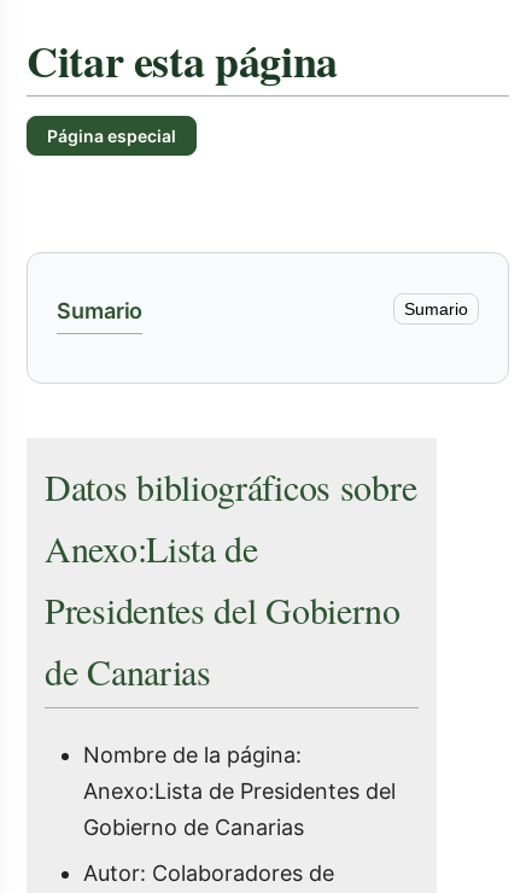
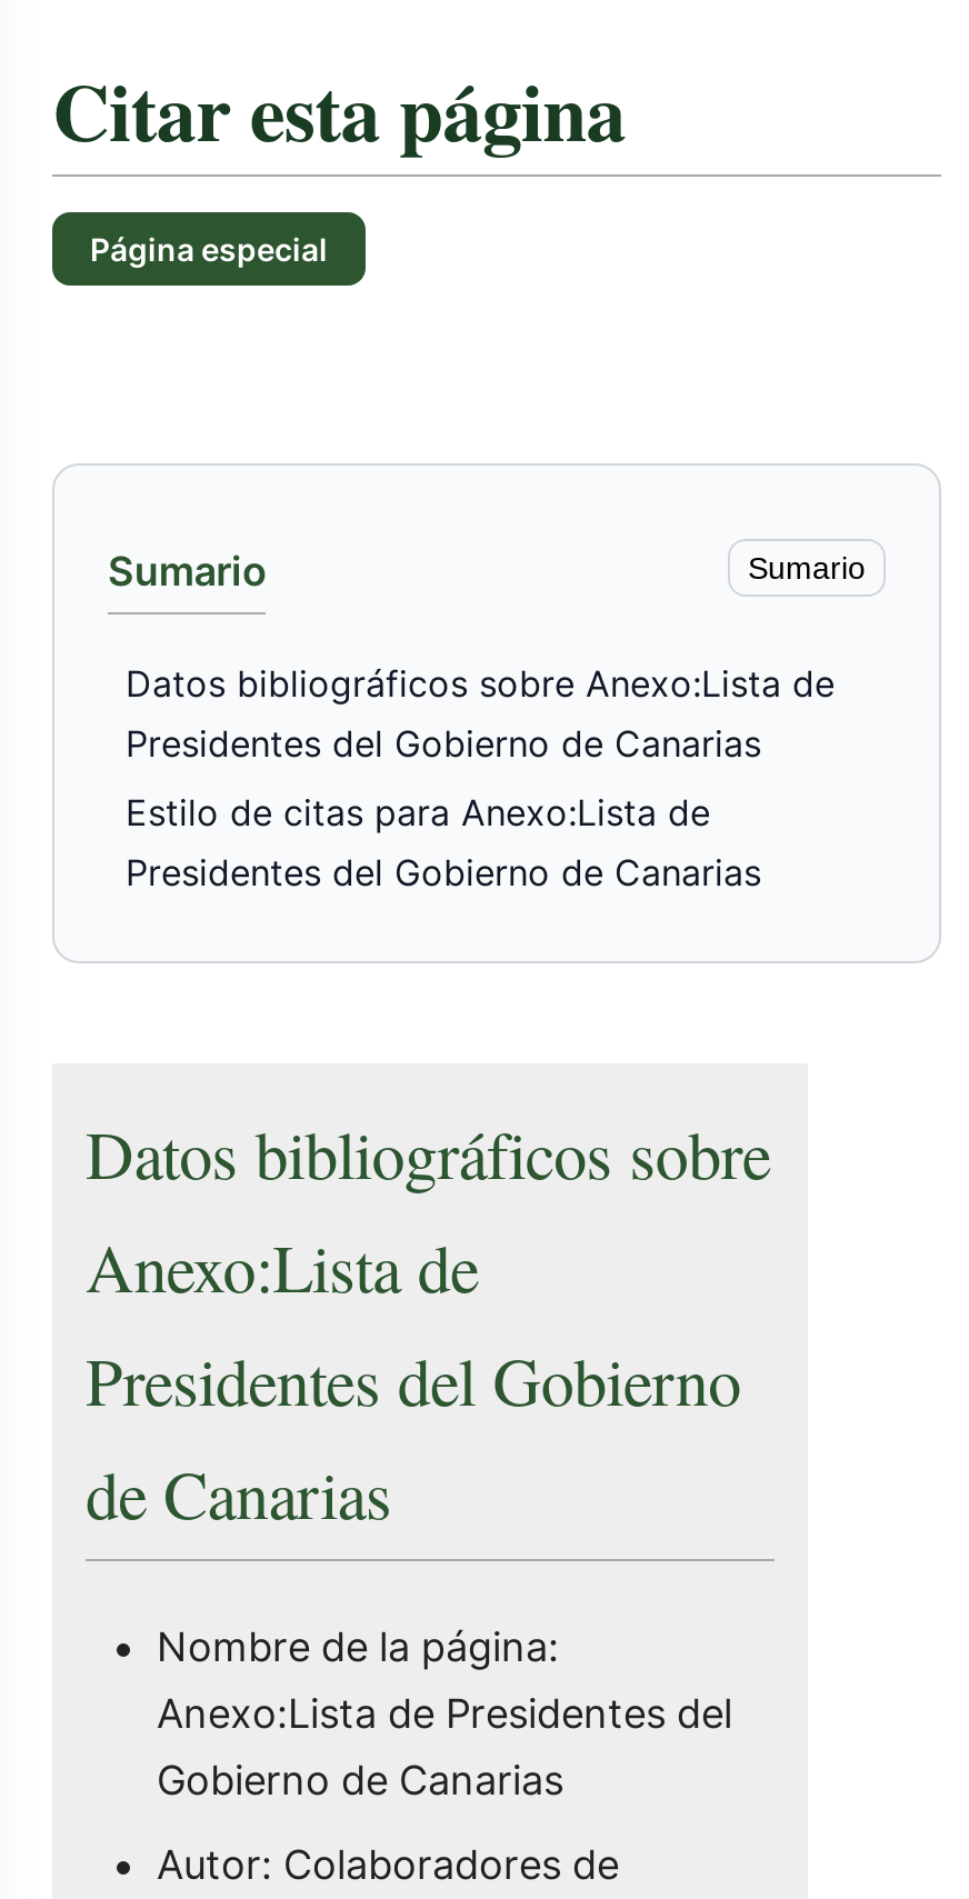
+ Datos bibliográficos sobre Anexo:Lista de
+ Presidentes del Gobierno de Canarias
+ Estilo de citas para Anexo:Lista de
+ Presidentes del Gobierno de Canarias
